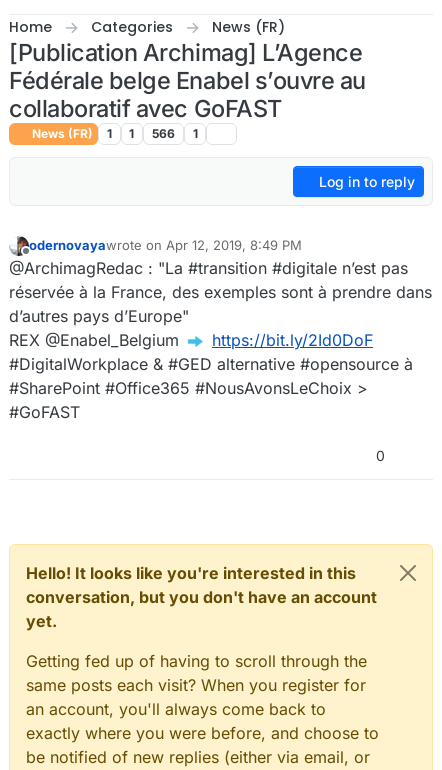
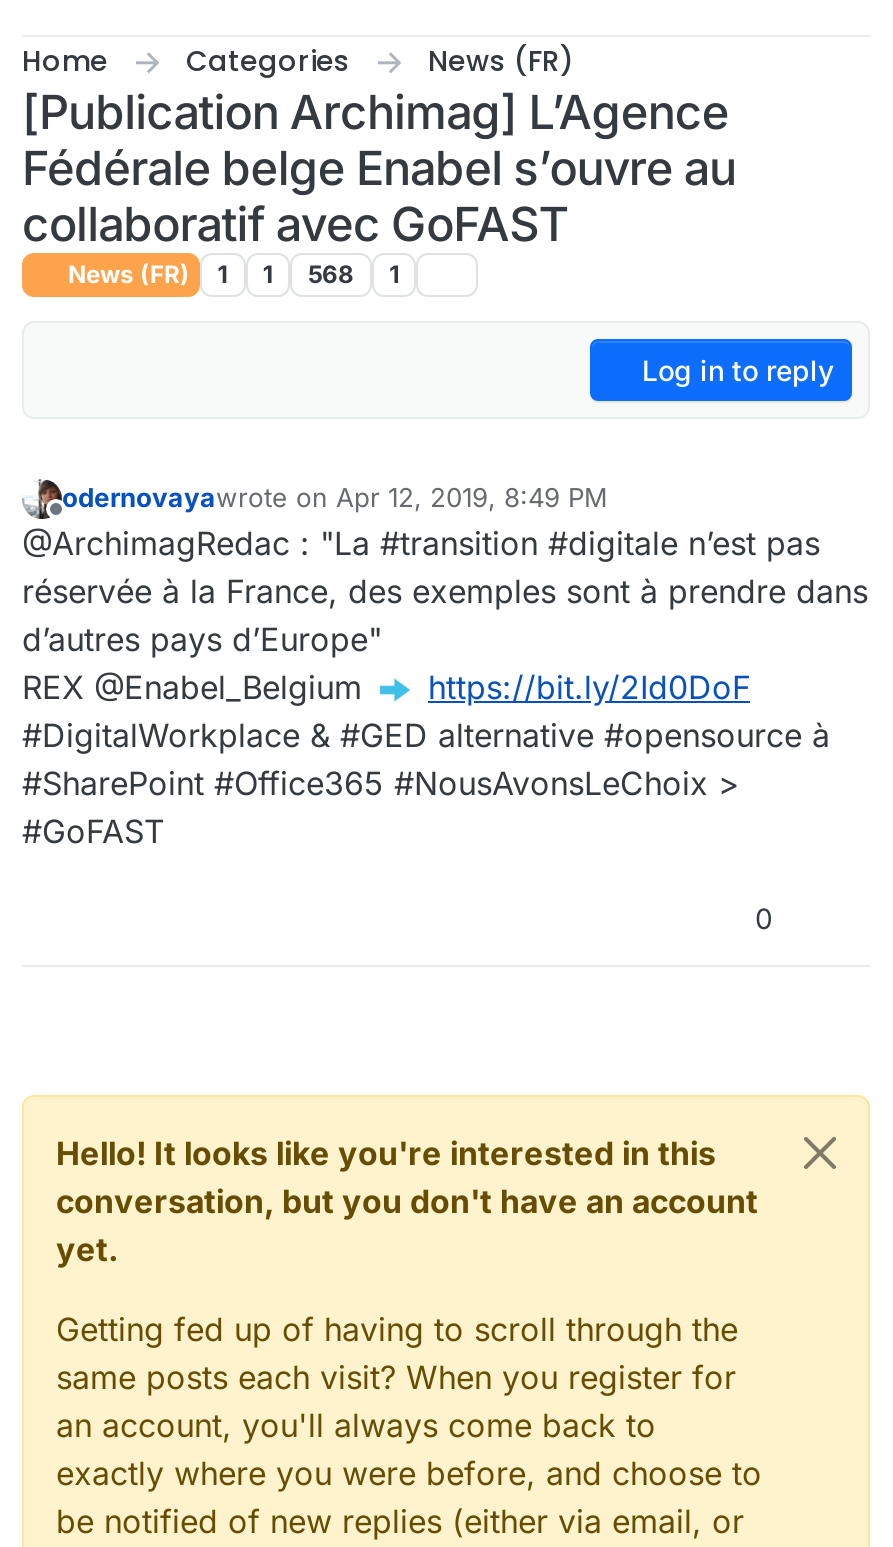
- News (FR) 1 1 566 1
+ News (FR) 1 1 568 1
